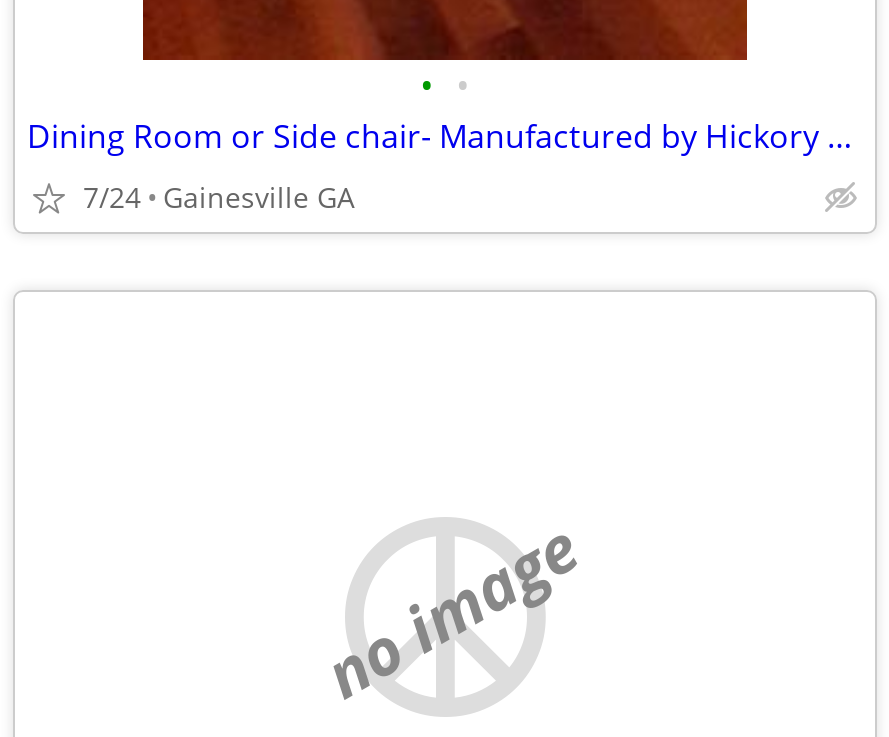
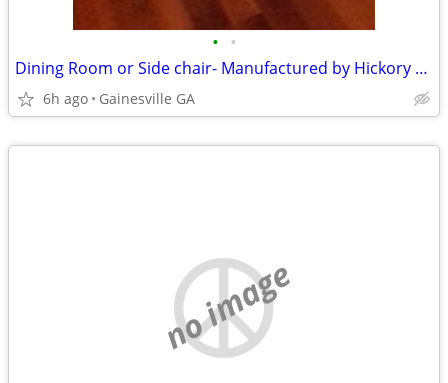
- 7/24 Gainesville GA
+ 6h ago Gainesville GA
